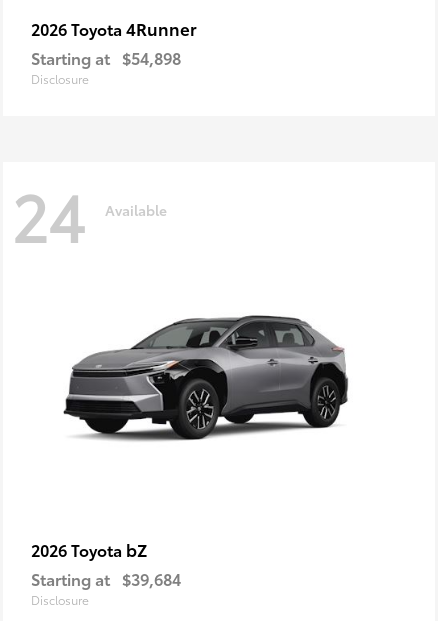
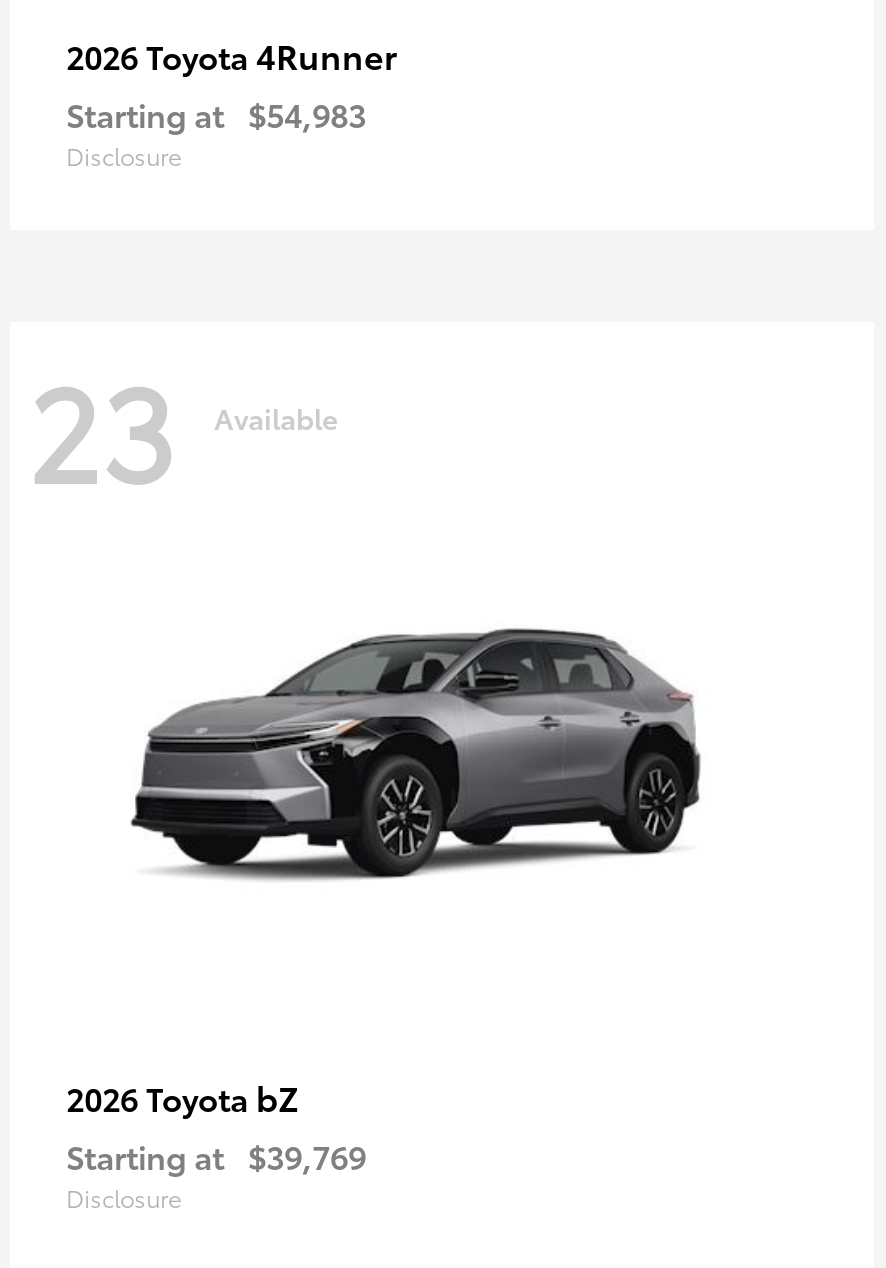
- Starting at $54,898
+ Starting at $54,983

- 24 Available
+ 23 Available

- Starting at $39,684
+ Starting at $39,769
